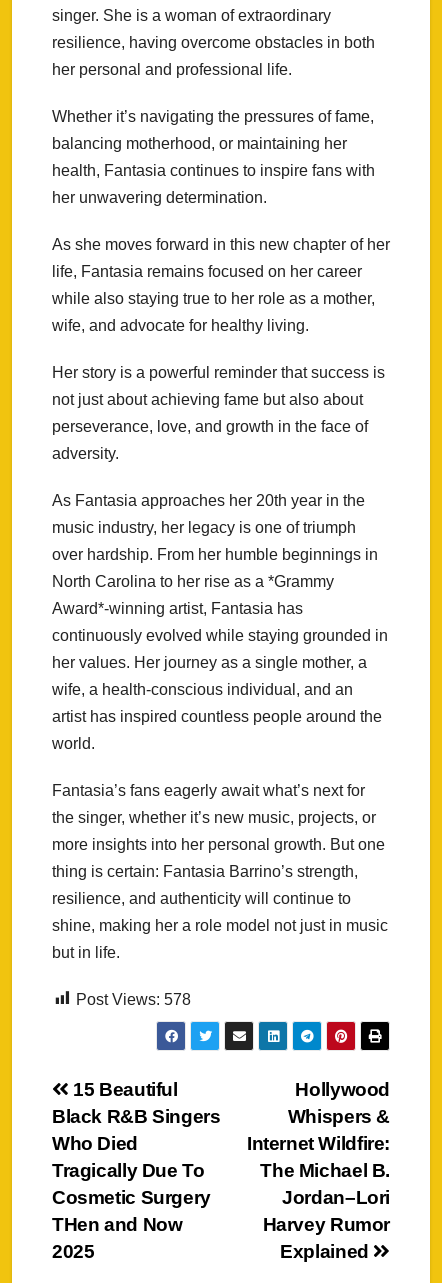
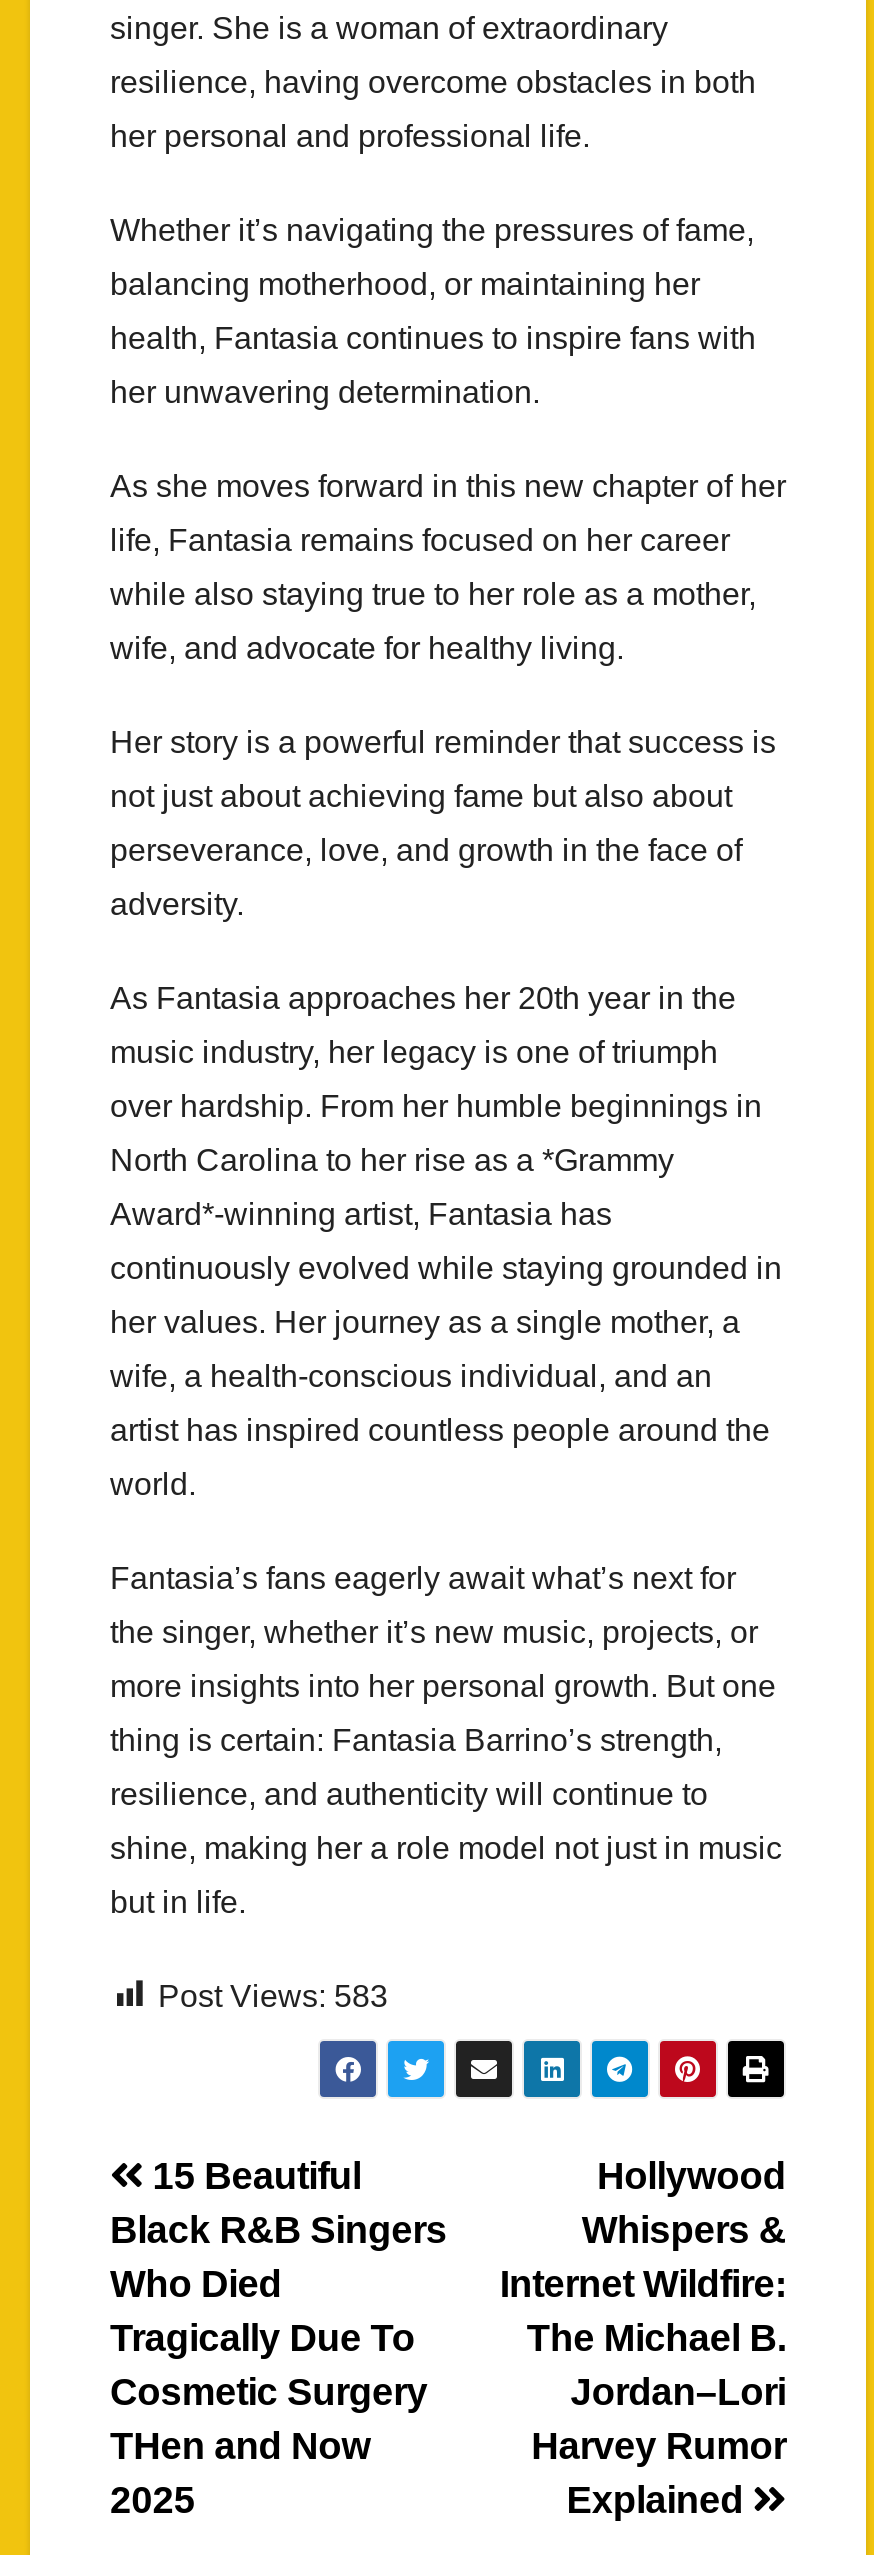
- Post Views: 578
+ Post Views: 583
